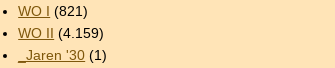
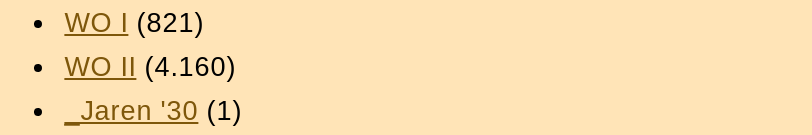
- WO II (4.159)
+ WO II (4.160)
